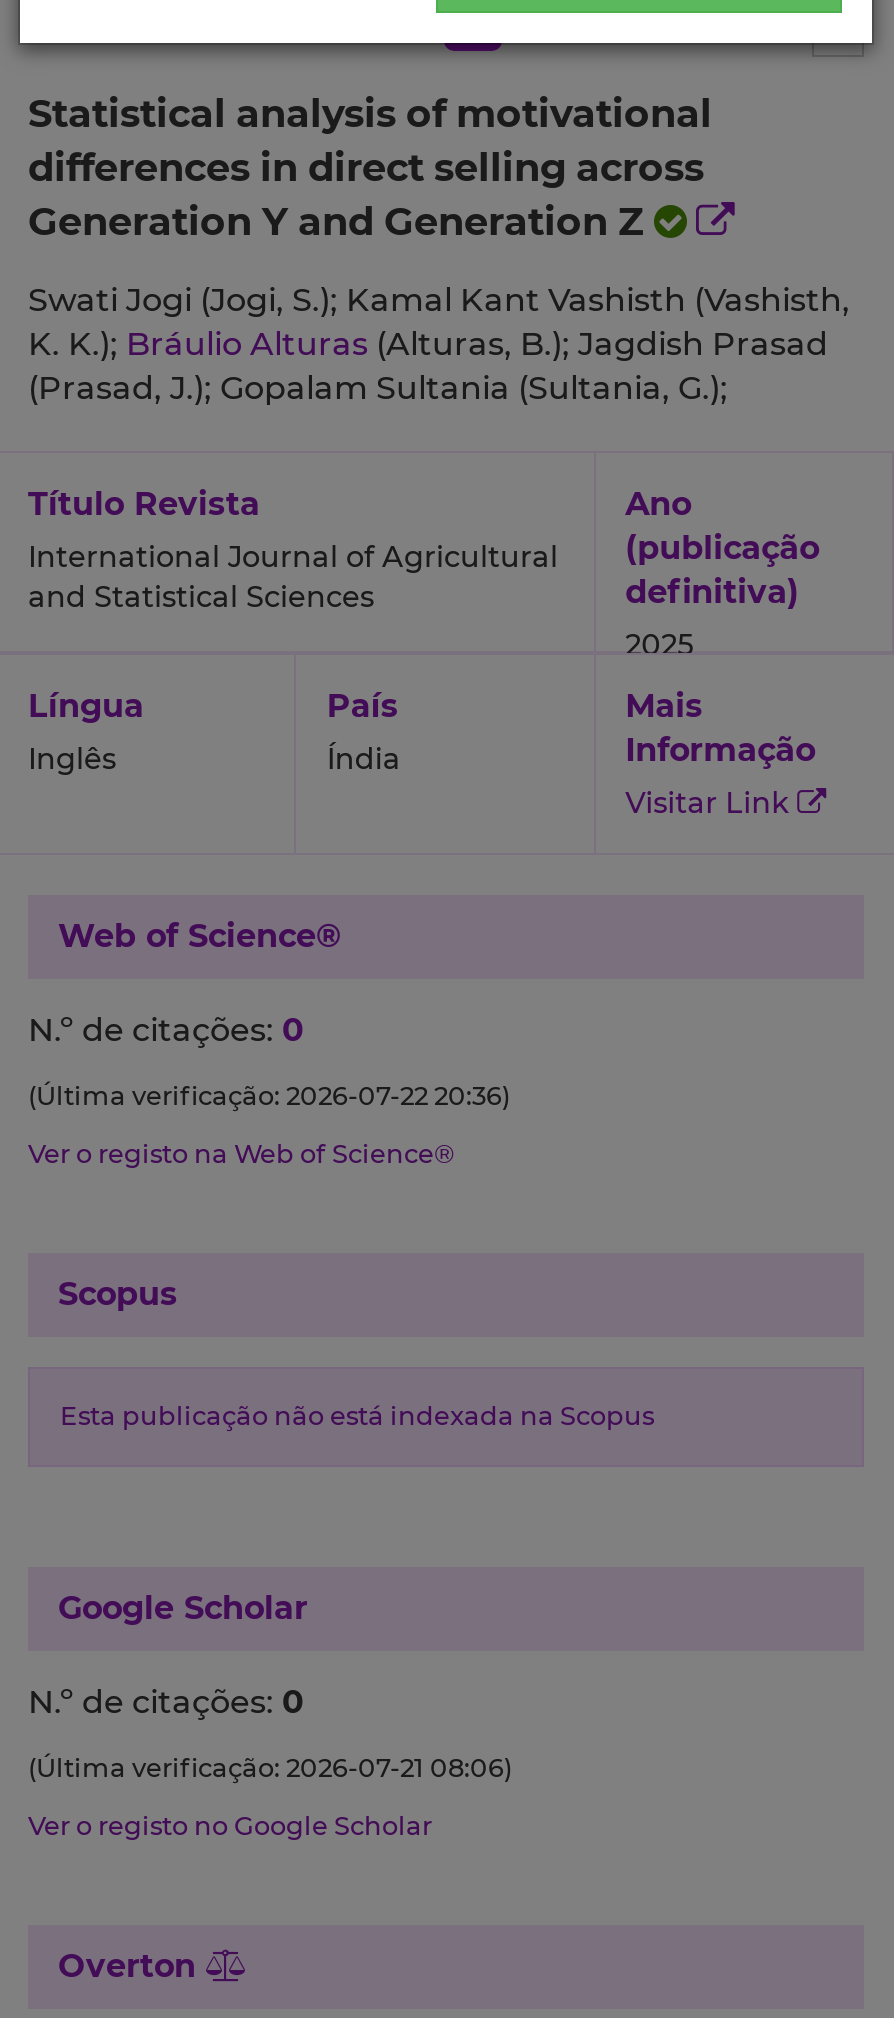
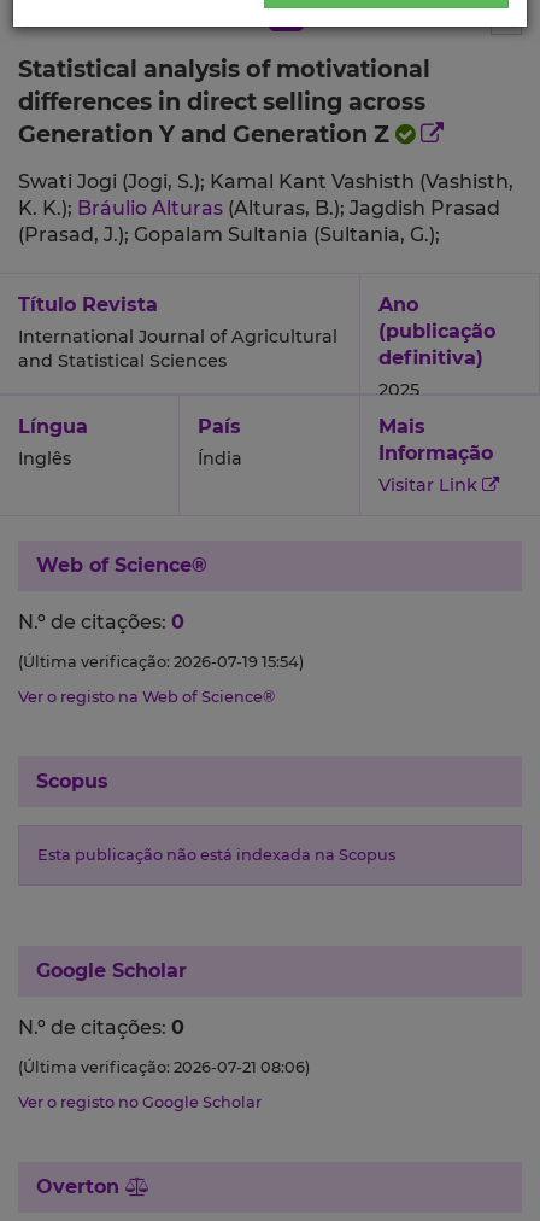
- (Última verificação: 2026-07-22 20:36)
+ (Última verificação: 2026-07-19 15:54)
